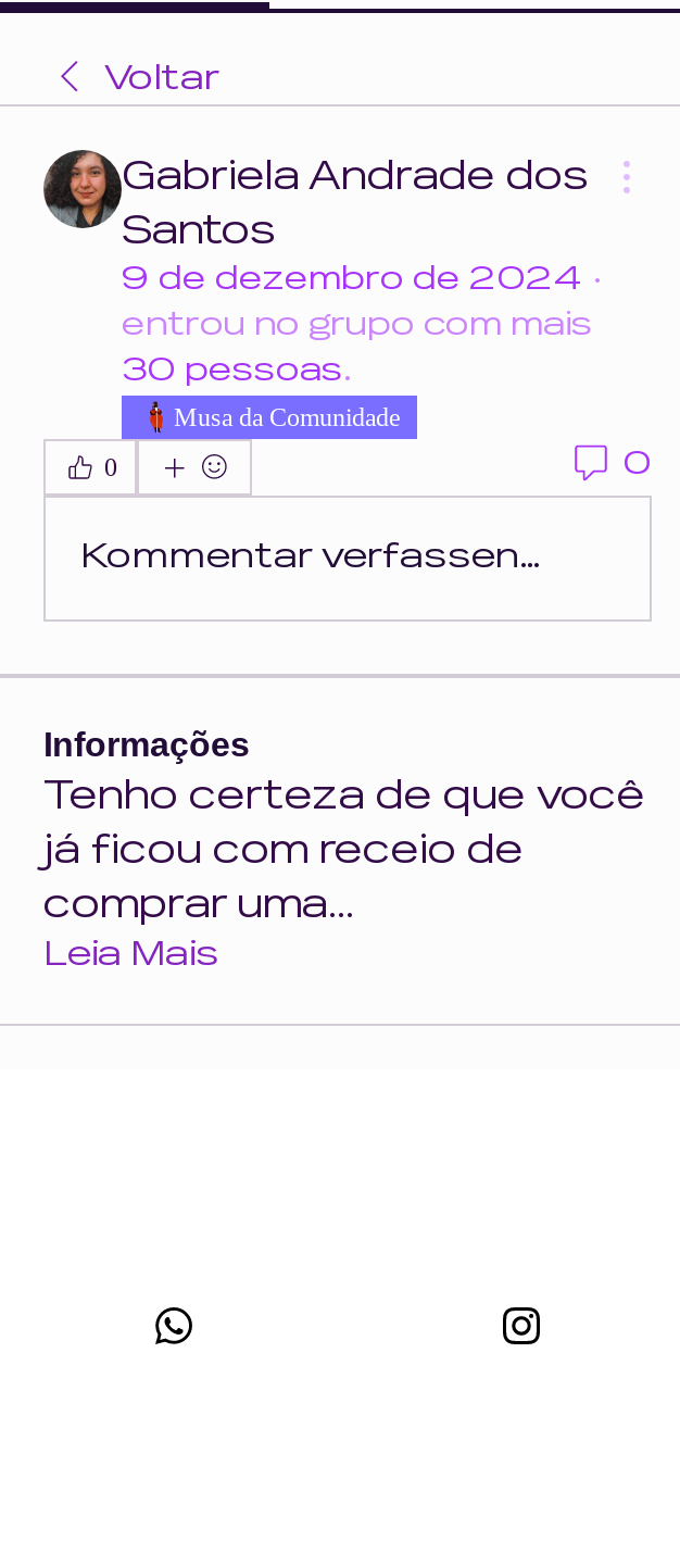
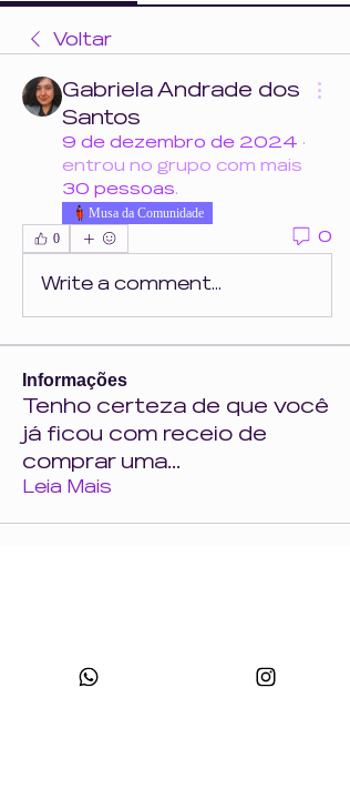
- Kommentar verfassen...
+ Write a comment...
